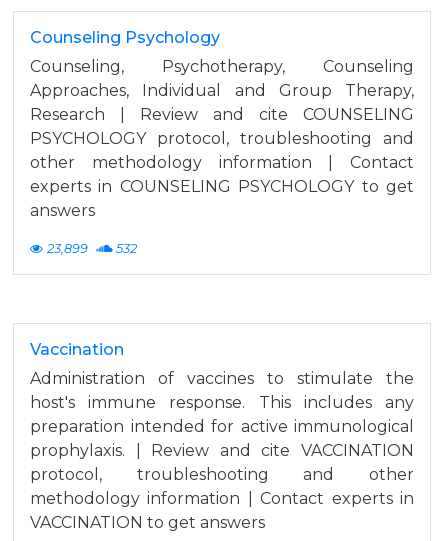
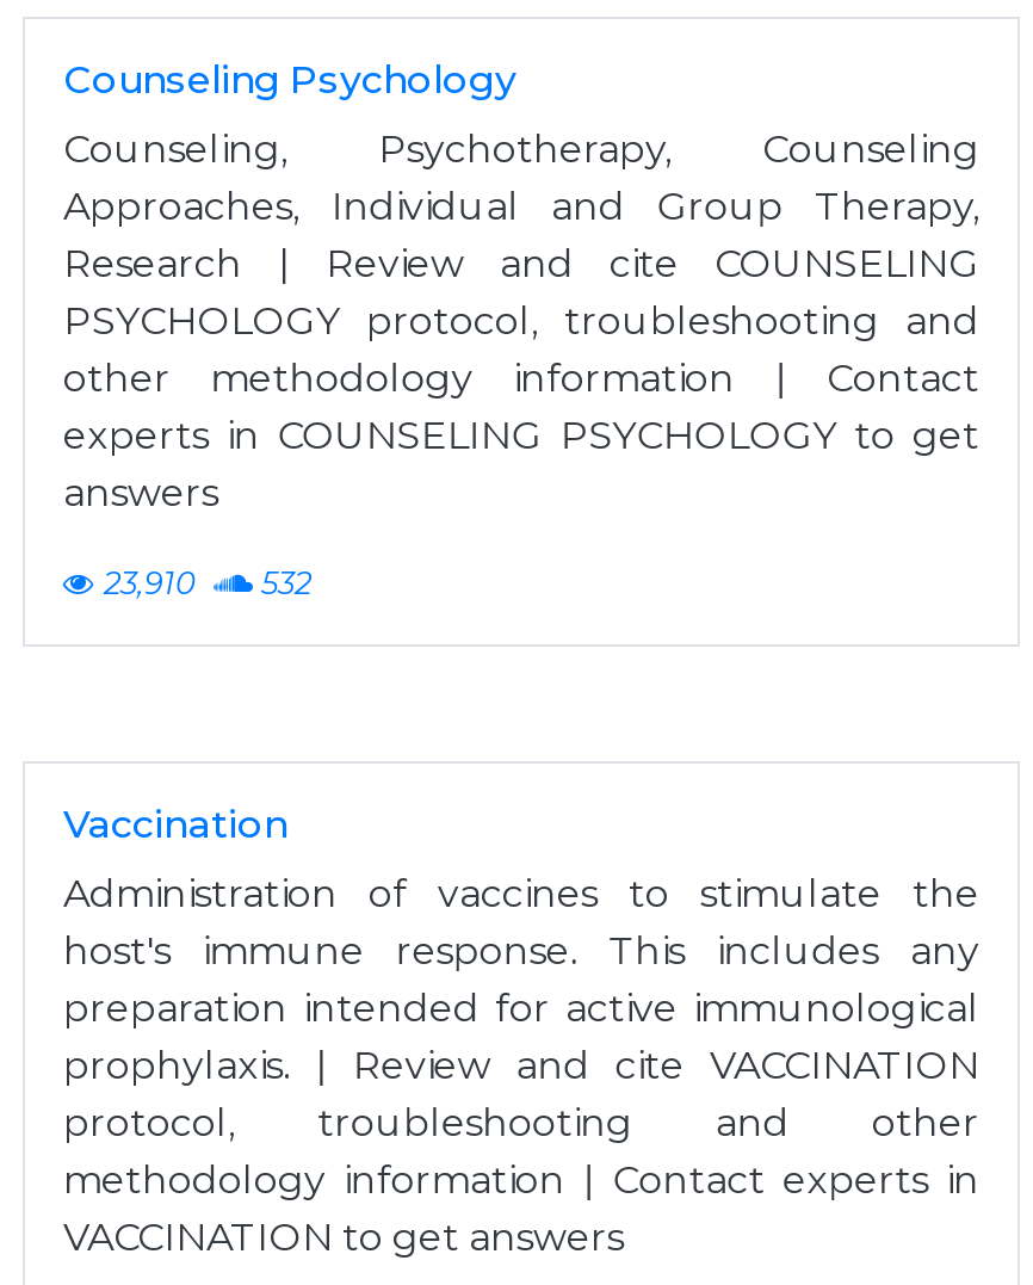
- 23,899 532
+ 23,910 532
